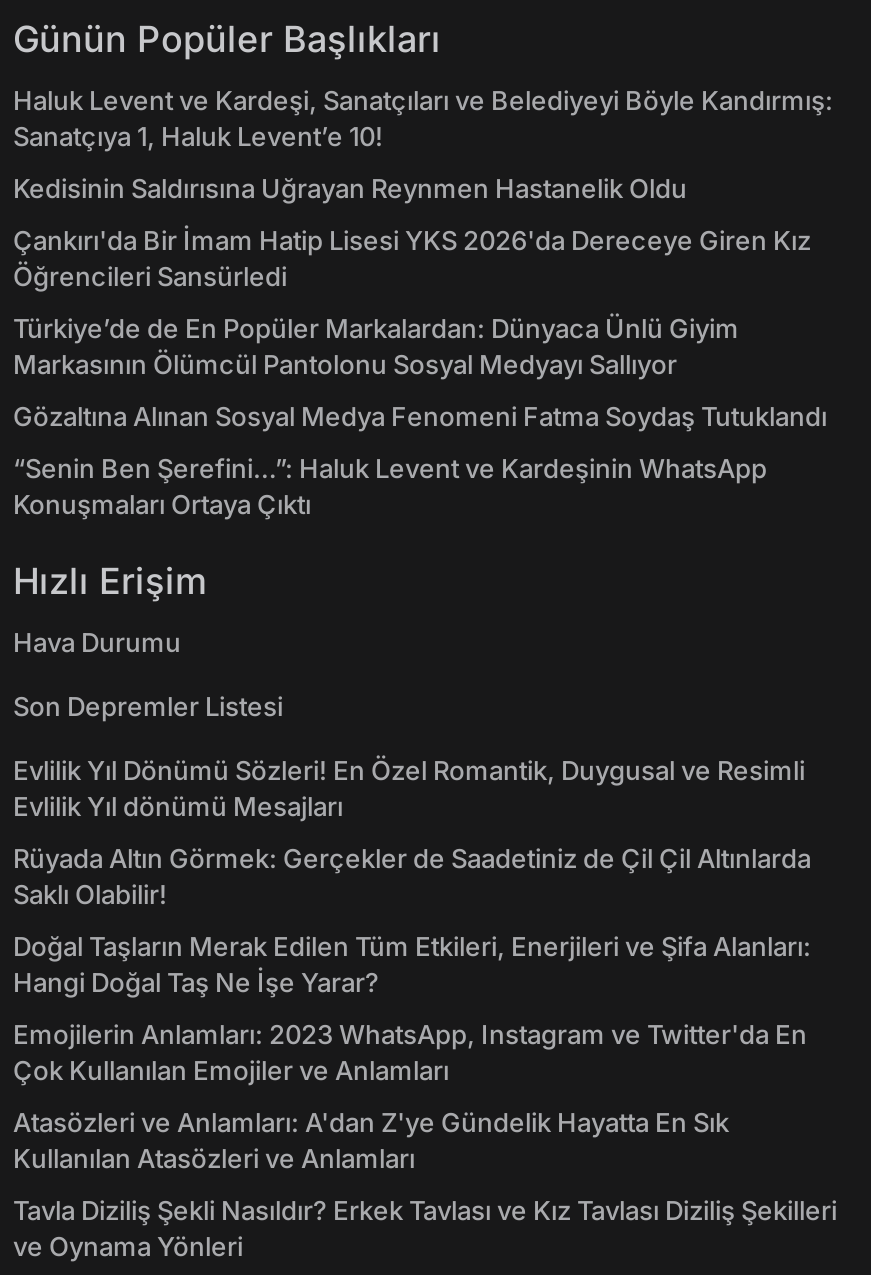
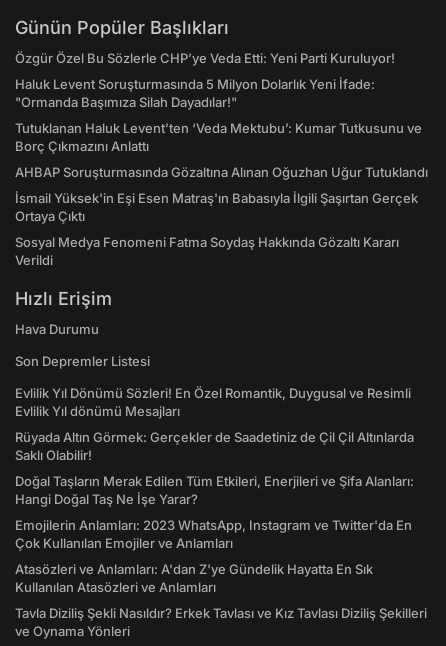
- Haluk Levent ve Kardeşi, Sanatçıları ve Belediyeyi Böyle Kandırmış:
- Sanatçıya 1, Haluk Levent’e 10!
+ Özgür Özel Bu Sözlerle CHP’ye Veda Etti: Yeni Parti Kuruluyor!

- Kedisinin Saldırısına Uğrayan Reynmen Hastanelik Oldu
+ Haluk Levent Soruşturmasında 5 Milyon Dolarlık Yeni İfade:
+ "Ormanda Başımıza Silah Dayadılar!"

- Çankırı'da Bir İmam Hatip Lisesi YKS 2026'da Dereceye Giren Kız
- Öğrencileri Sansürledi
+ Tutuklanan Haluk Levent’ten ‘Veda Mektubu’: Kumar Tutkusunu ve
+ Borç Çıkmazını Anlattı

- Türkiye’de de En Popüler Markalardan: Dünyaca Ünlü Giyim
- Markasının Ölümcül Pantolonu Sosyal Medyayı Sallıyor
+ AHBAP Soruşturmasında Gözaltına Alınan Oğuzhan Uğur Tutuklandı

- Gözaltına Alınan Sosyal Medya Fenomeni Fatma Soydaş Tutuklandı
+ İsmail Yüksek'in Eşi Esen Matraş'ın Babasıyla İlgili Şaşırtan Gerçek
+ Ortaya Çıktı

- “Senin Ben Şerefini…”: Haluk Levent ve Kardeşinin WhatsApp
- Konuşmaları Ortaya Çıktı
+ Sosyal Medya Fenomeni Fatma Soydaş Hakkında Gözaltı Kararı
+ Verildi
